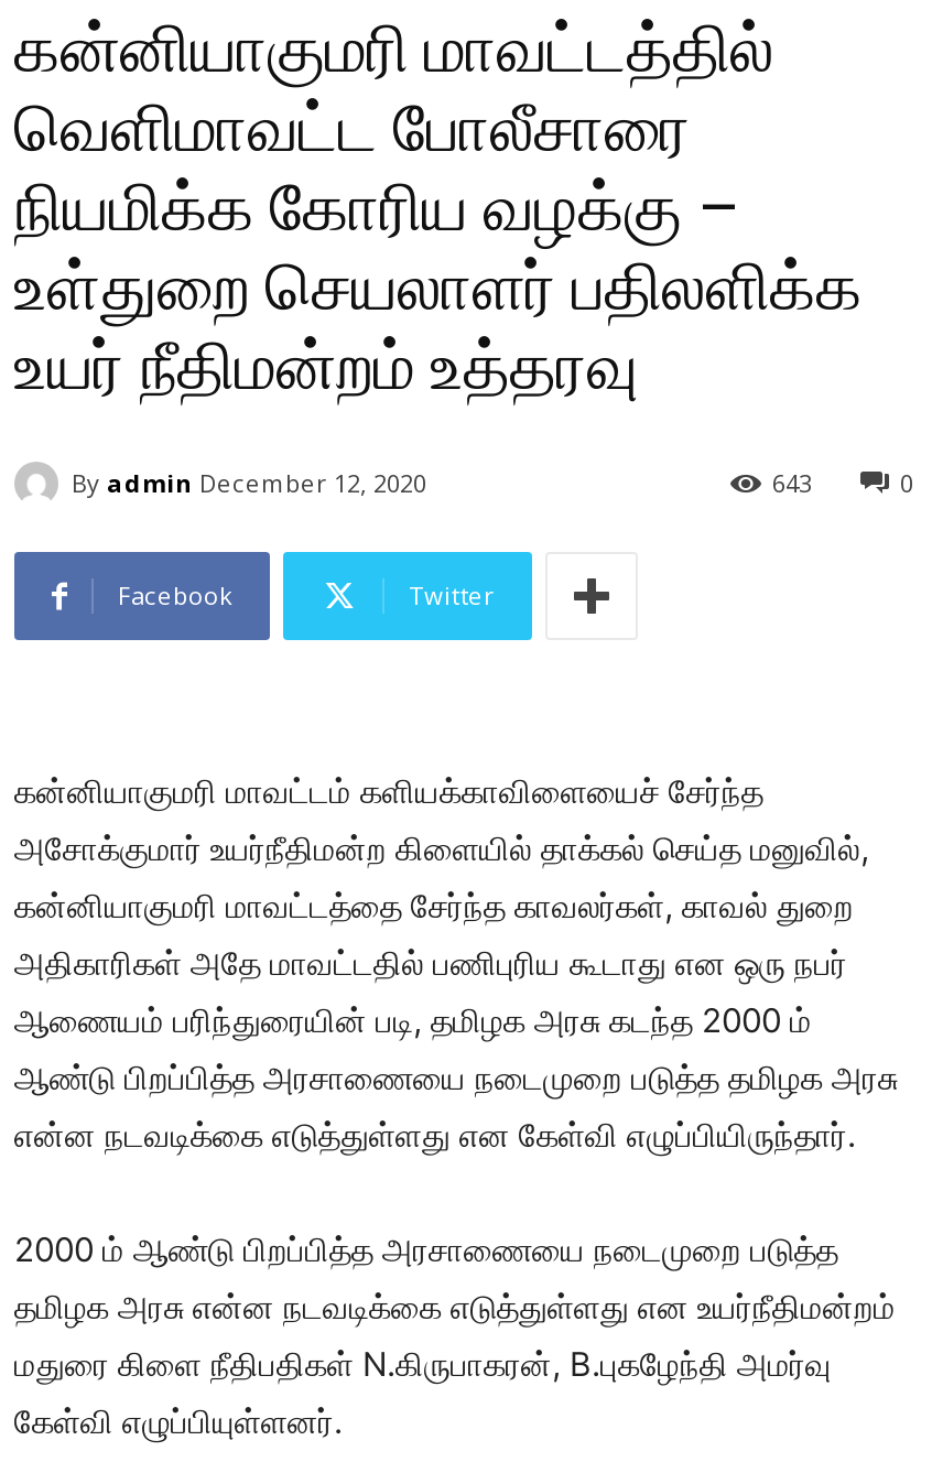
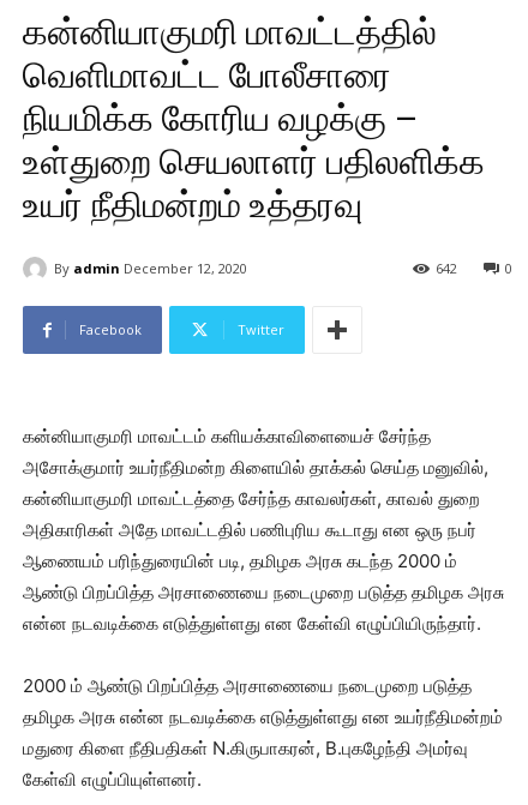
- 643
+ 642
